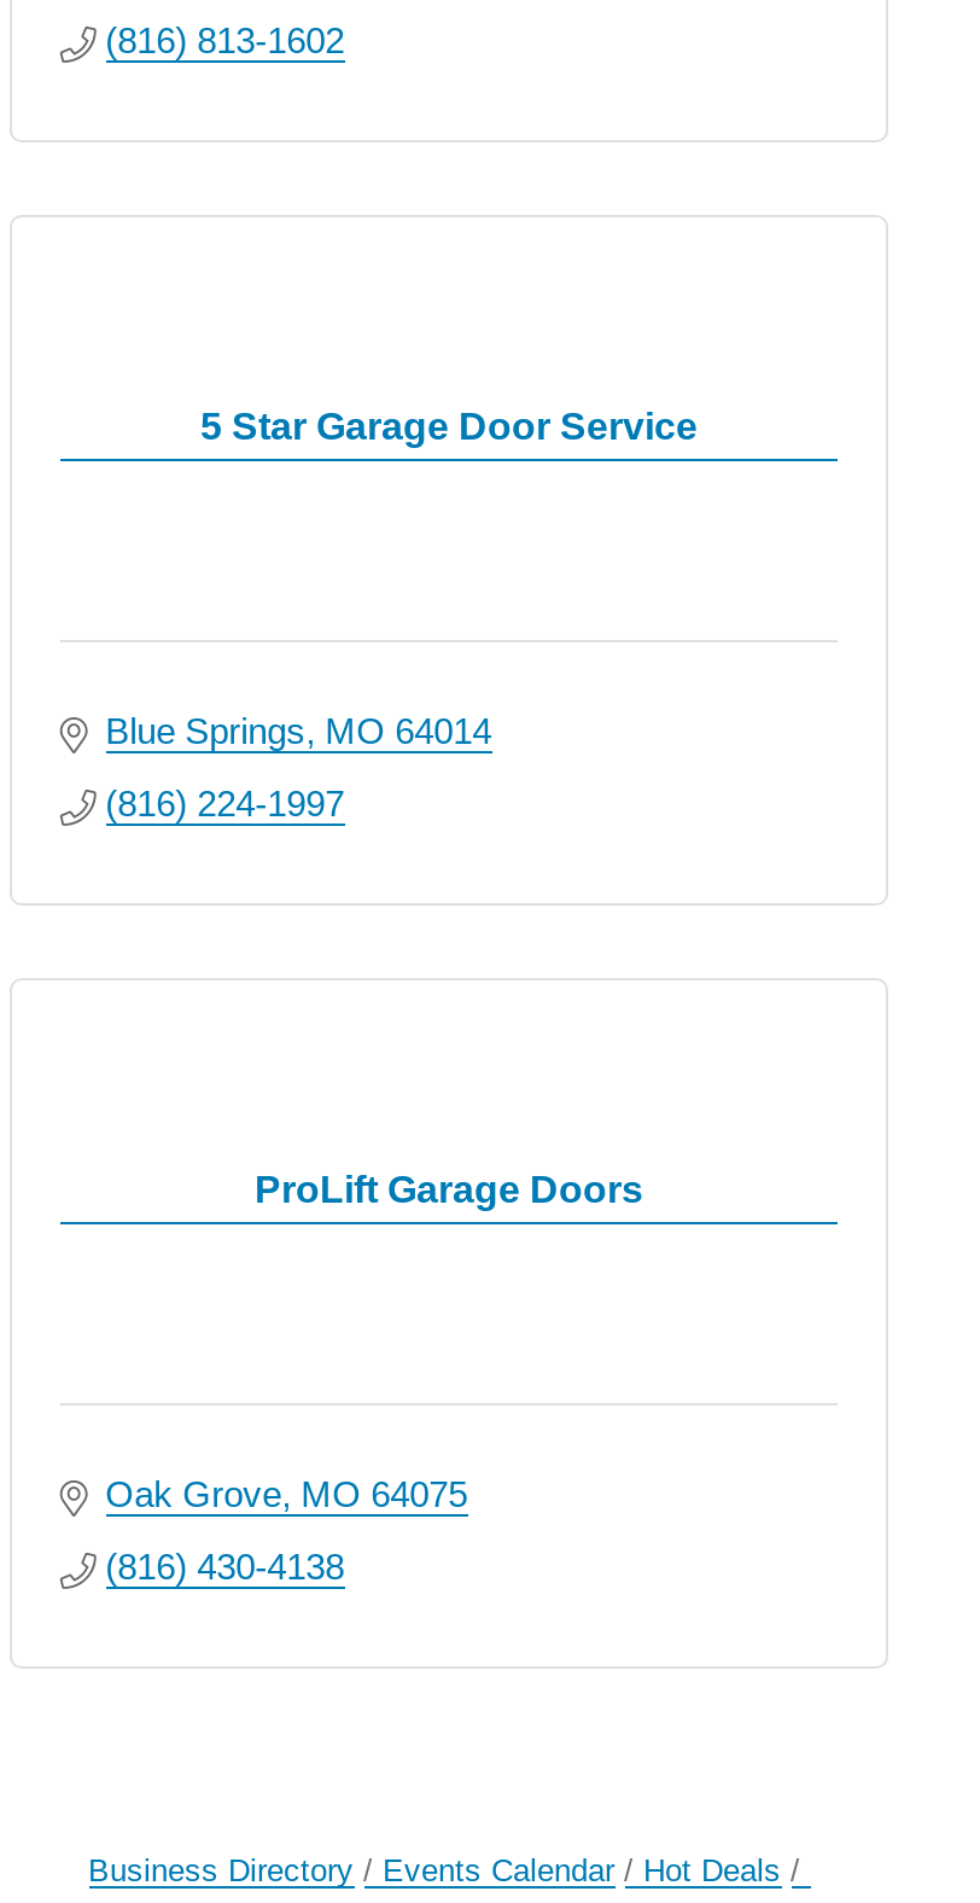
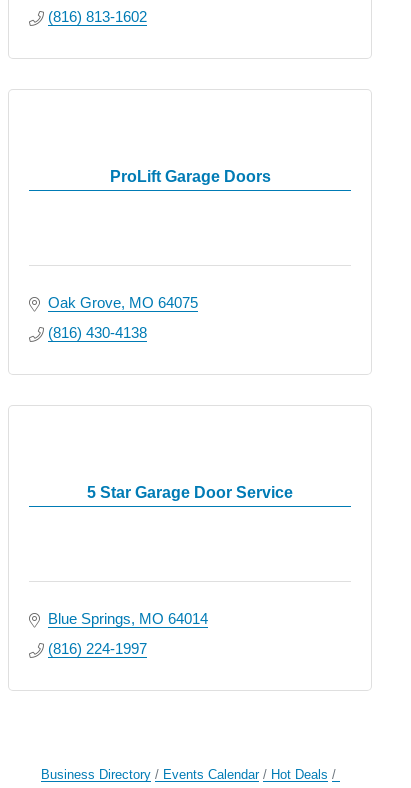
moved down: 5 Star Garage Door Service

moved down: Blue Springs MO 64014 | (816) 224-1997

moved up: ProLift Garage Doors | Oak Grove MO 64075 | (816) 430-4138
